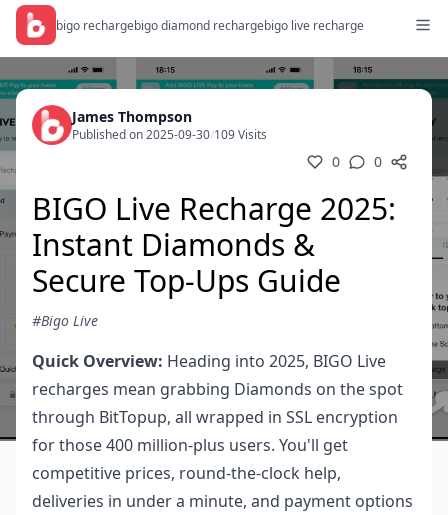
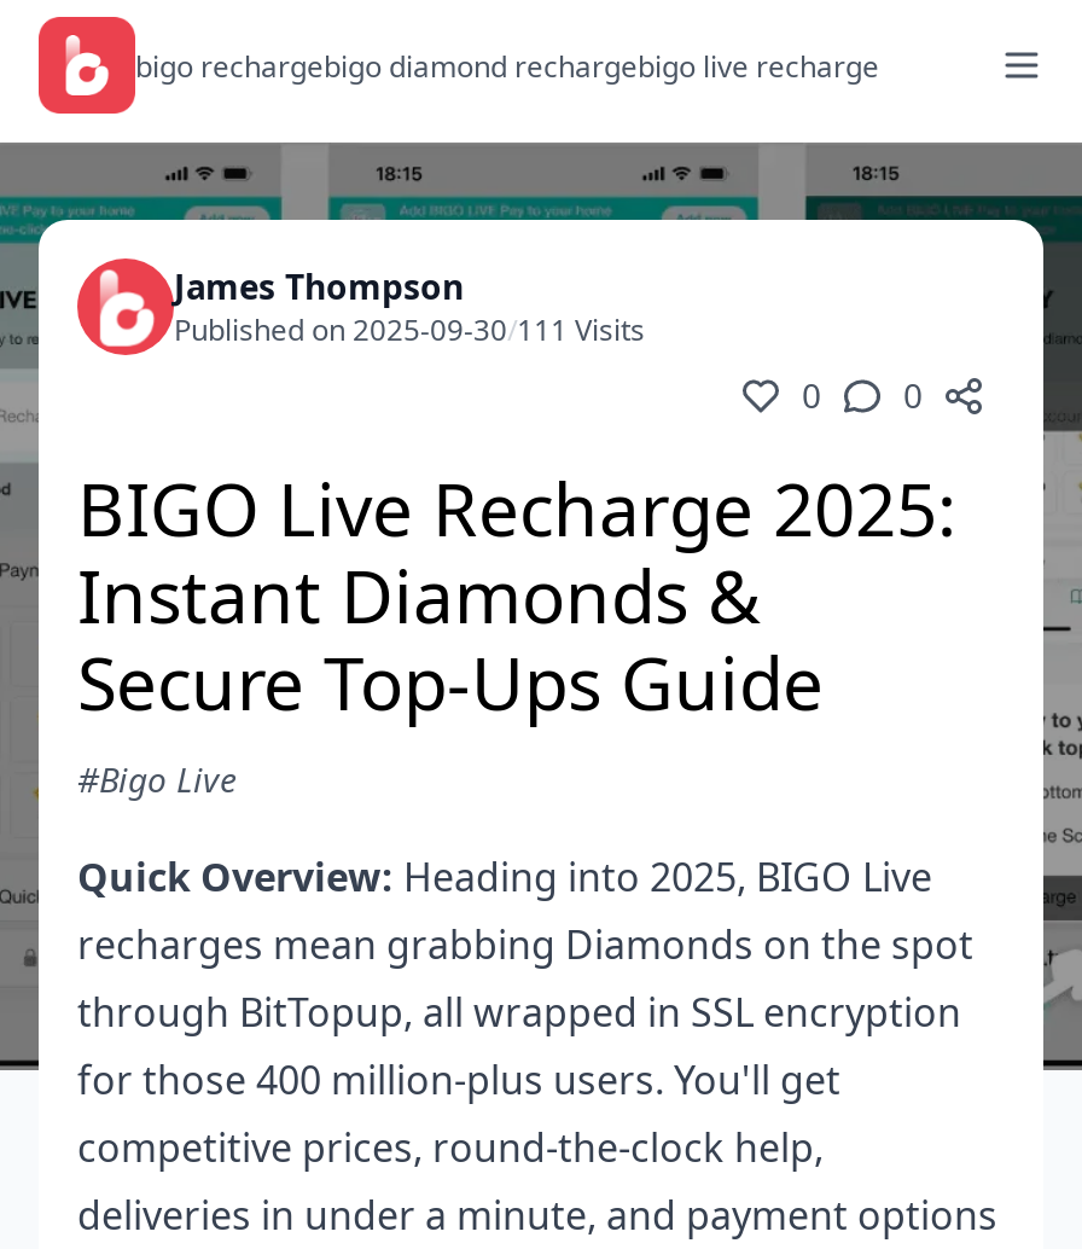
- Published on 2025-09-30 / 109 Visits
+ Published on 2025-09-30 / 111 Visits
